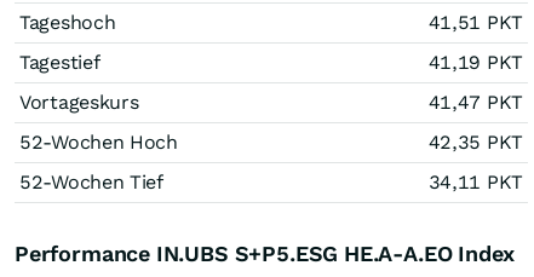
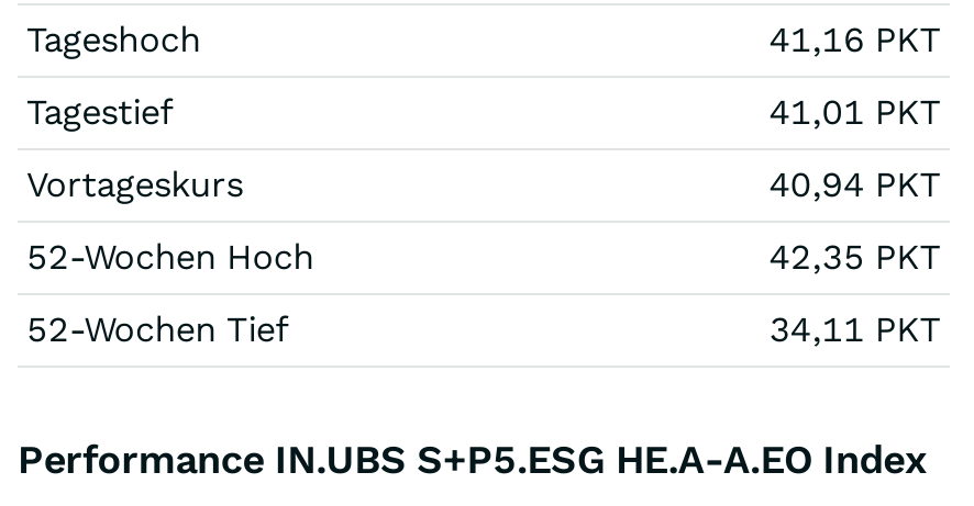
- 41,51 PKT
+ 41,16 PKT

- 41,19 PKT
+ 41,01 PKT

- 41,47 PKT
+ 40,94 PKT
